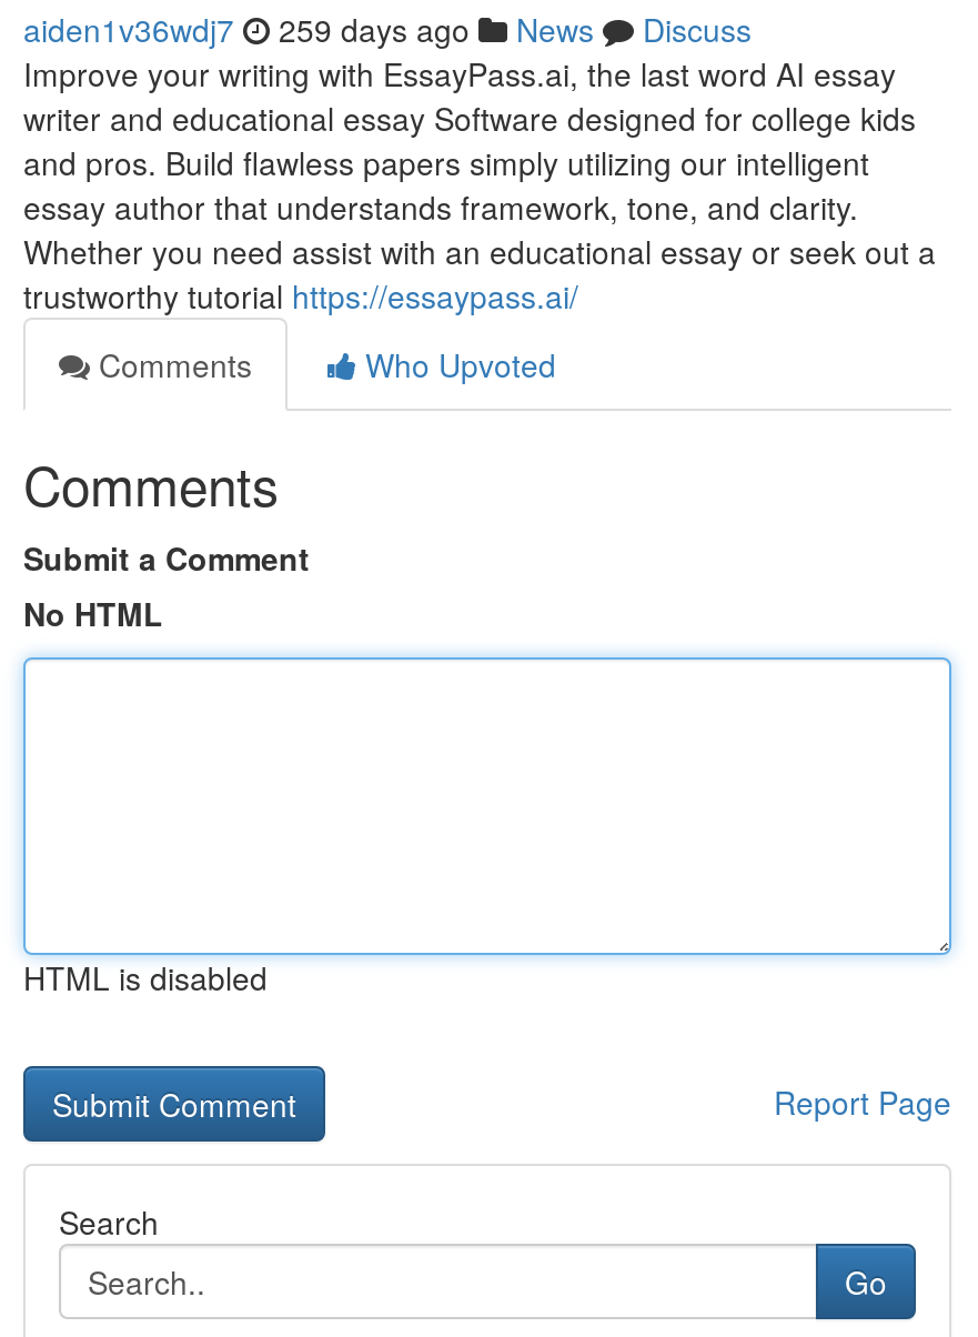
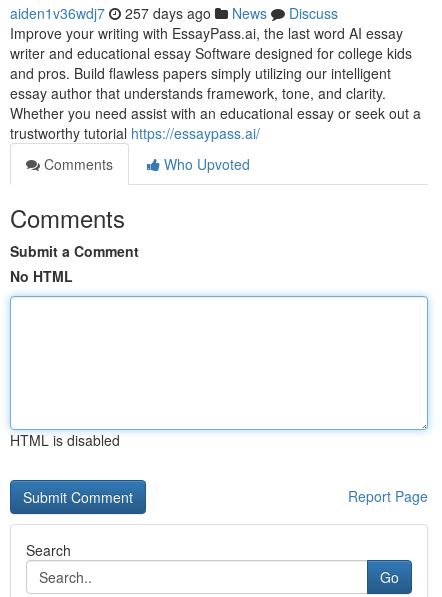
- aiden1v36wdj7 259 days ago News Discuss
+ aiden1v36wdj7 257 days ago News Discuss
